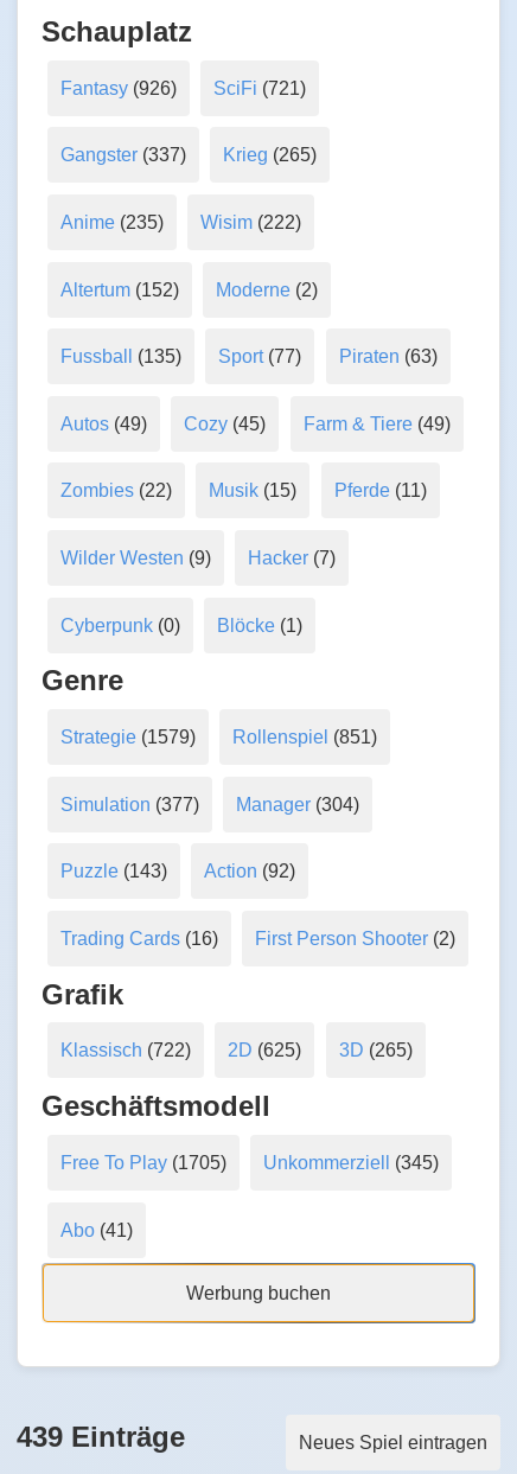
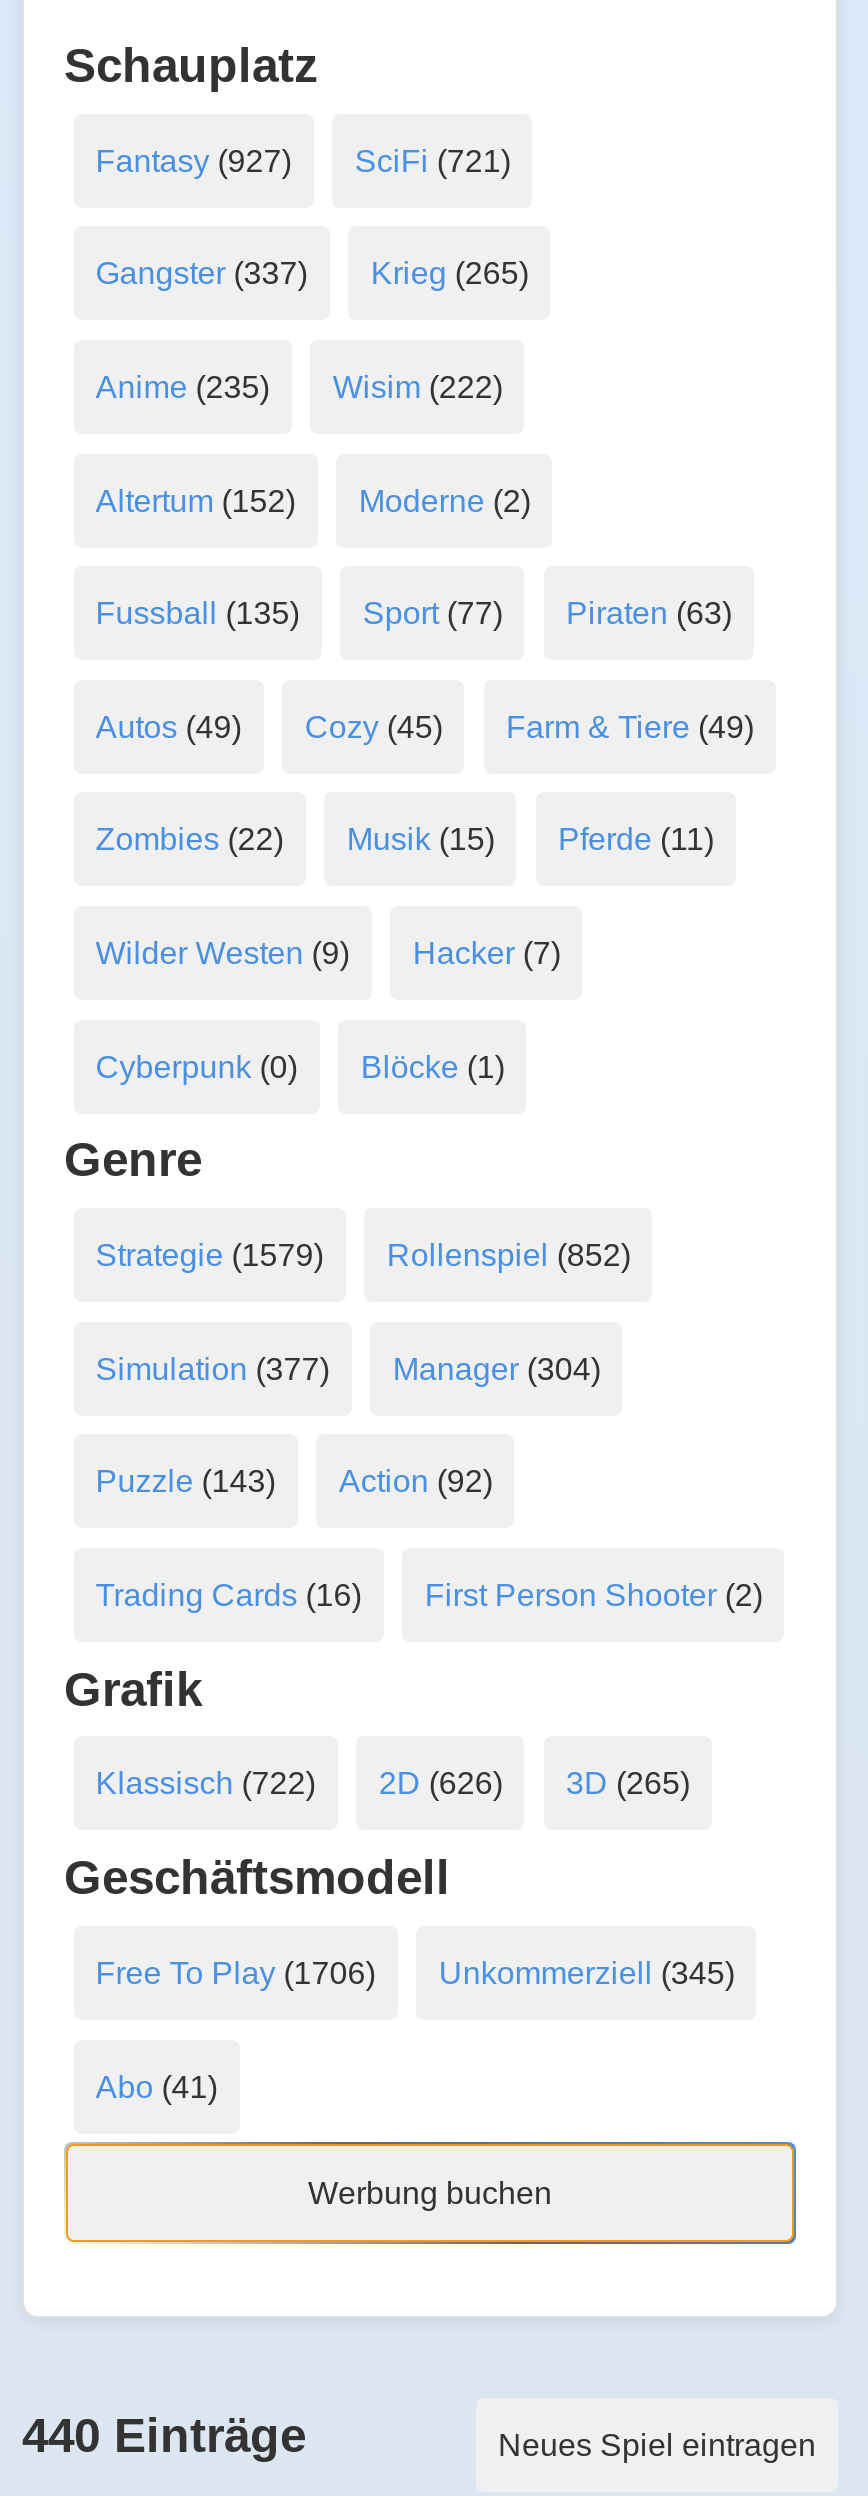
- Fantasy (926) SciFi (721)
+ Fantasy (927) SciFi (721)

- Strategie (1579) Rollenspiel (851)
+ Strategie (1579) Rollenspiel (852)

- Klassisch (722) 2D (625) 3D (265)
+ Klassisch (722) 2D (626) 3D (265)

- Free To Play (1705) Unkommerziell (345)
+ Free To Play (1706) Unkommerziell (345)

- 439 Einträge
+ 440 Einträge
